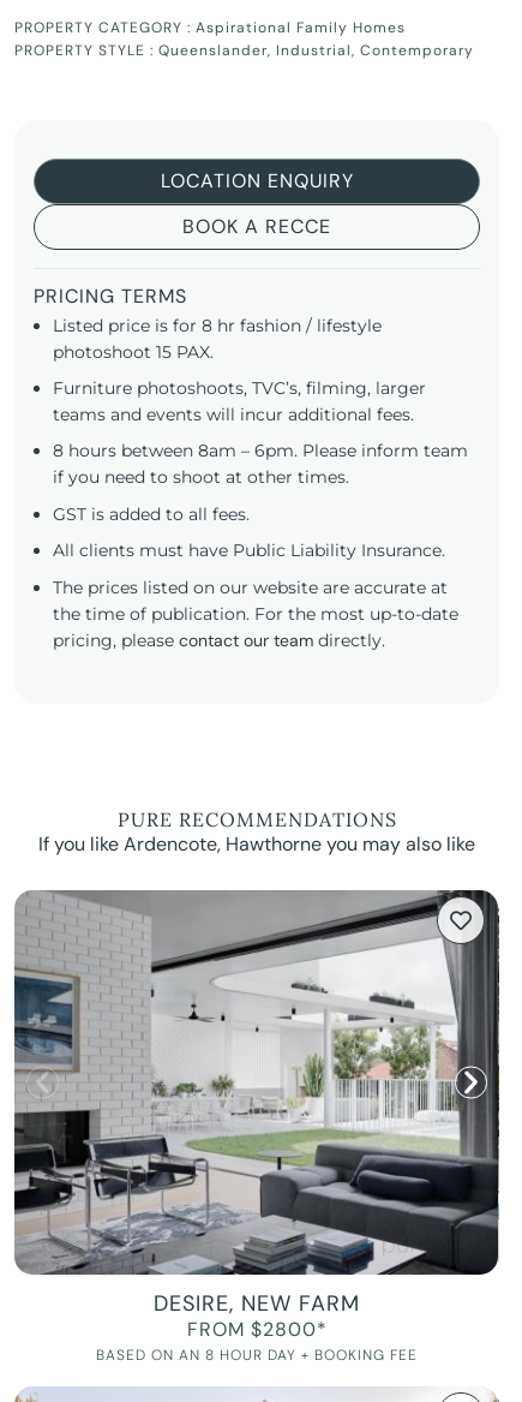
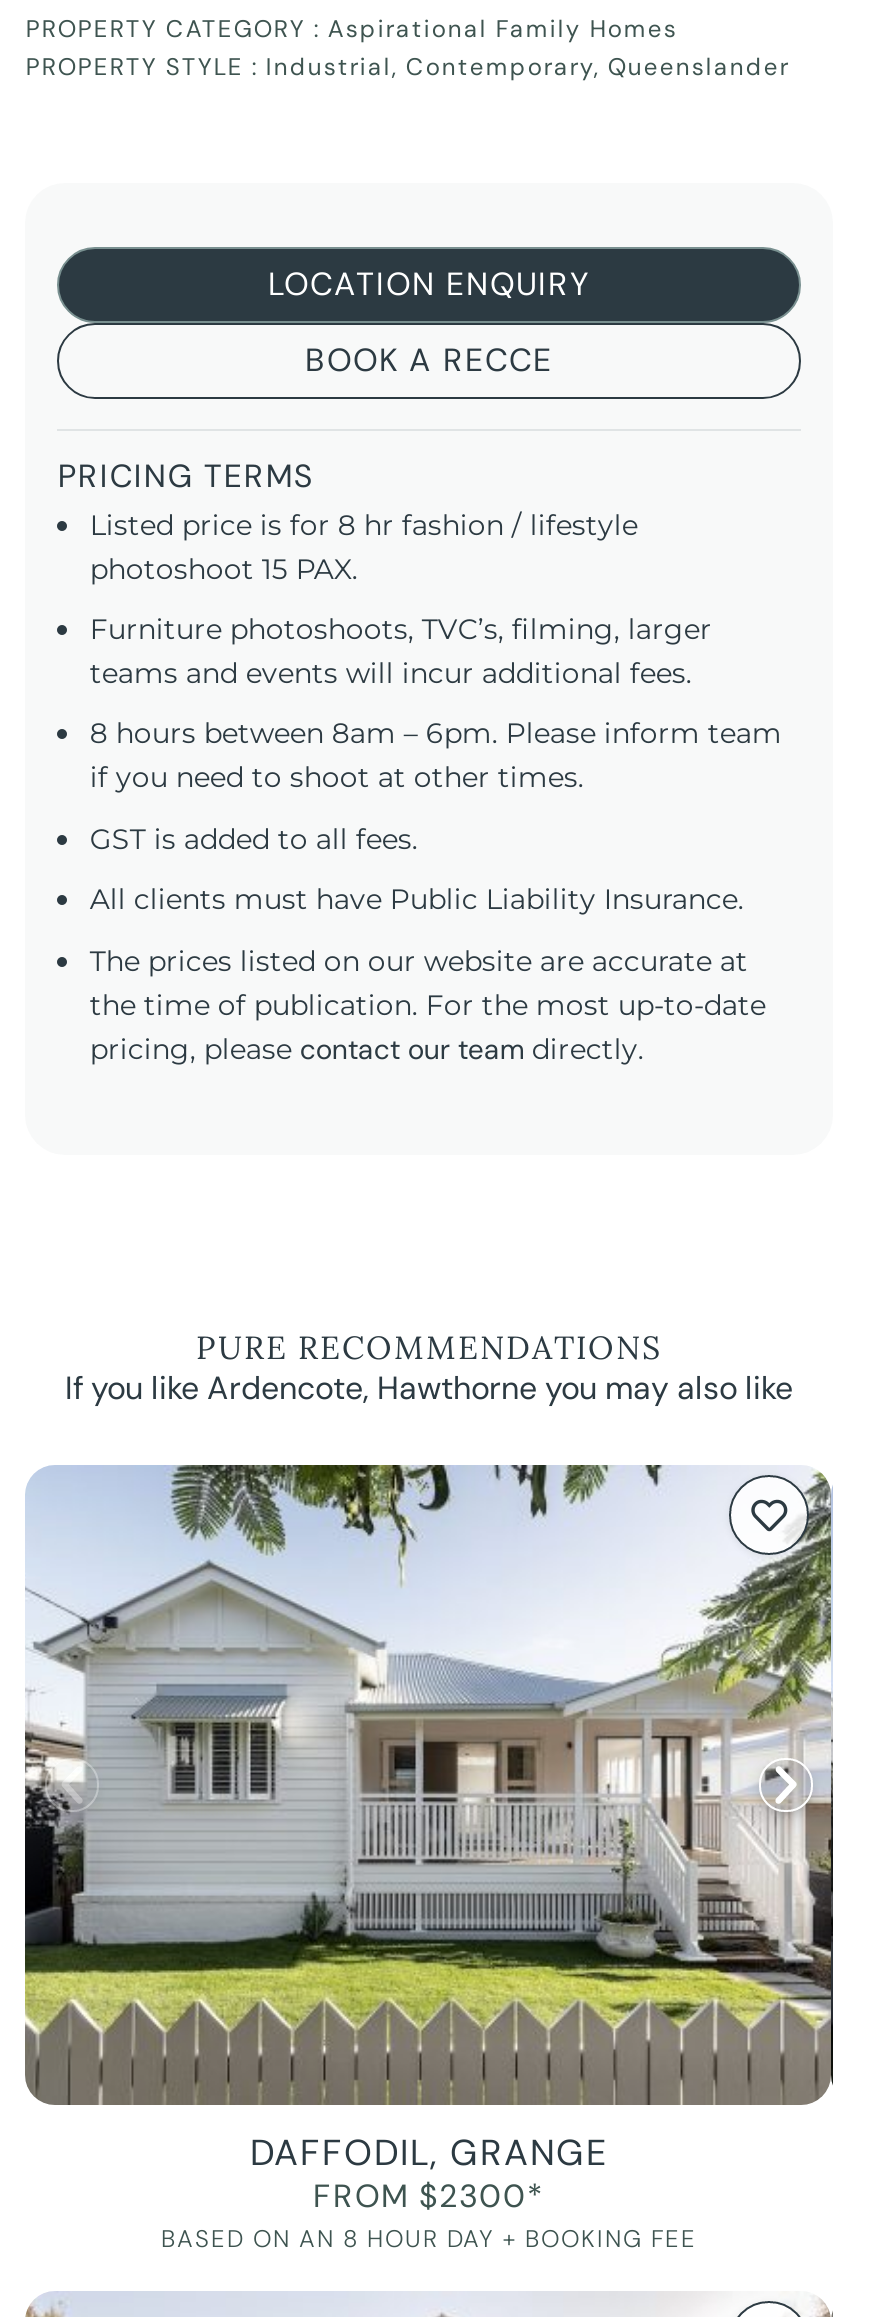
- PROPERTY STYLE : Queenslander, Industrial, Contemporary
+ PROPERTY STYLE : Industrial, Contemporary, Queenslander

- [image]
- DESIRE, NEW FARM
- FROM $2800*
+ [image]
+ DAFFODIL, GRANGE
+ FROM $2300*
